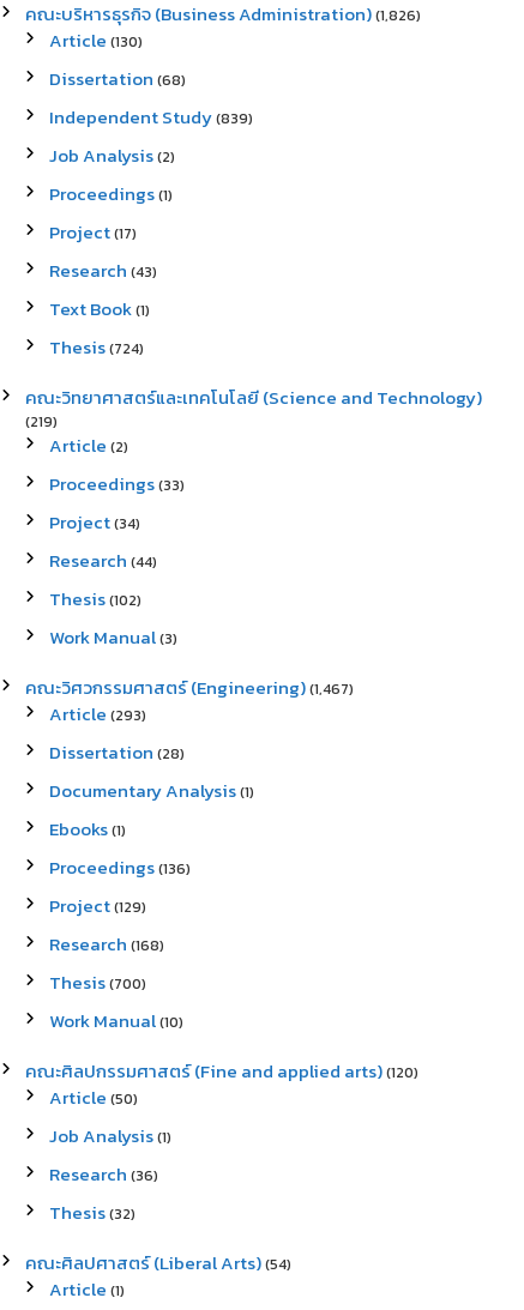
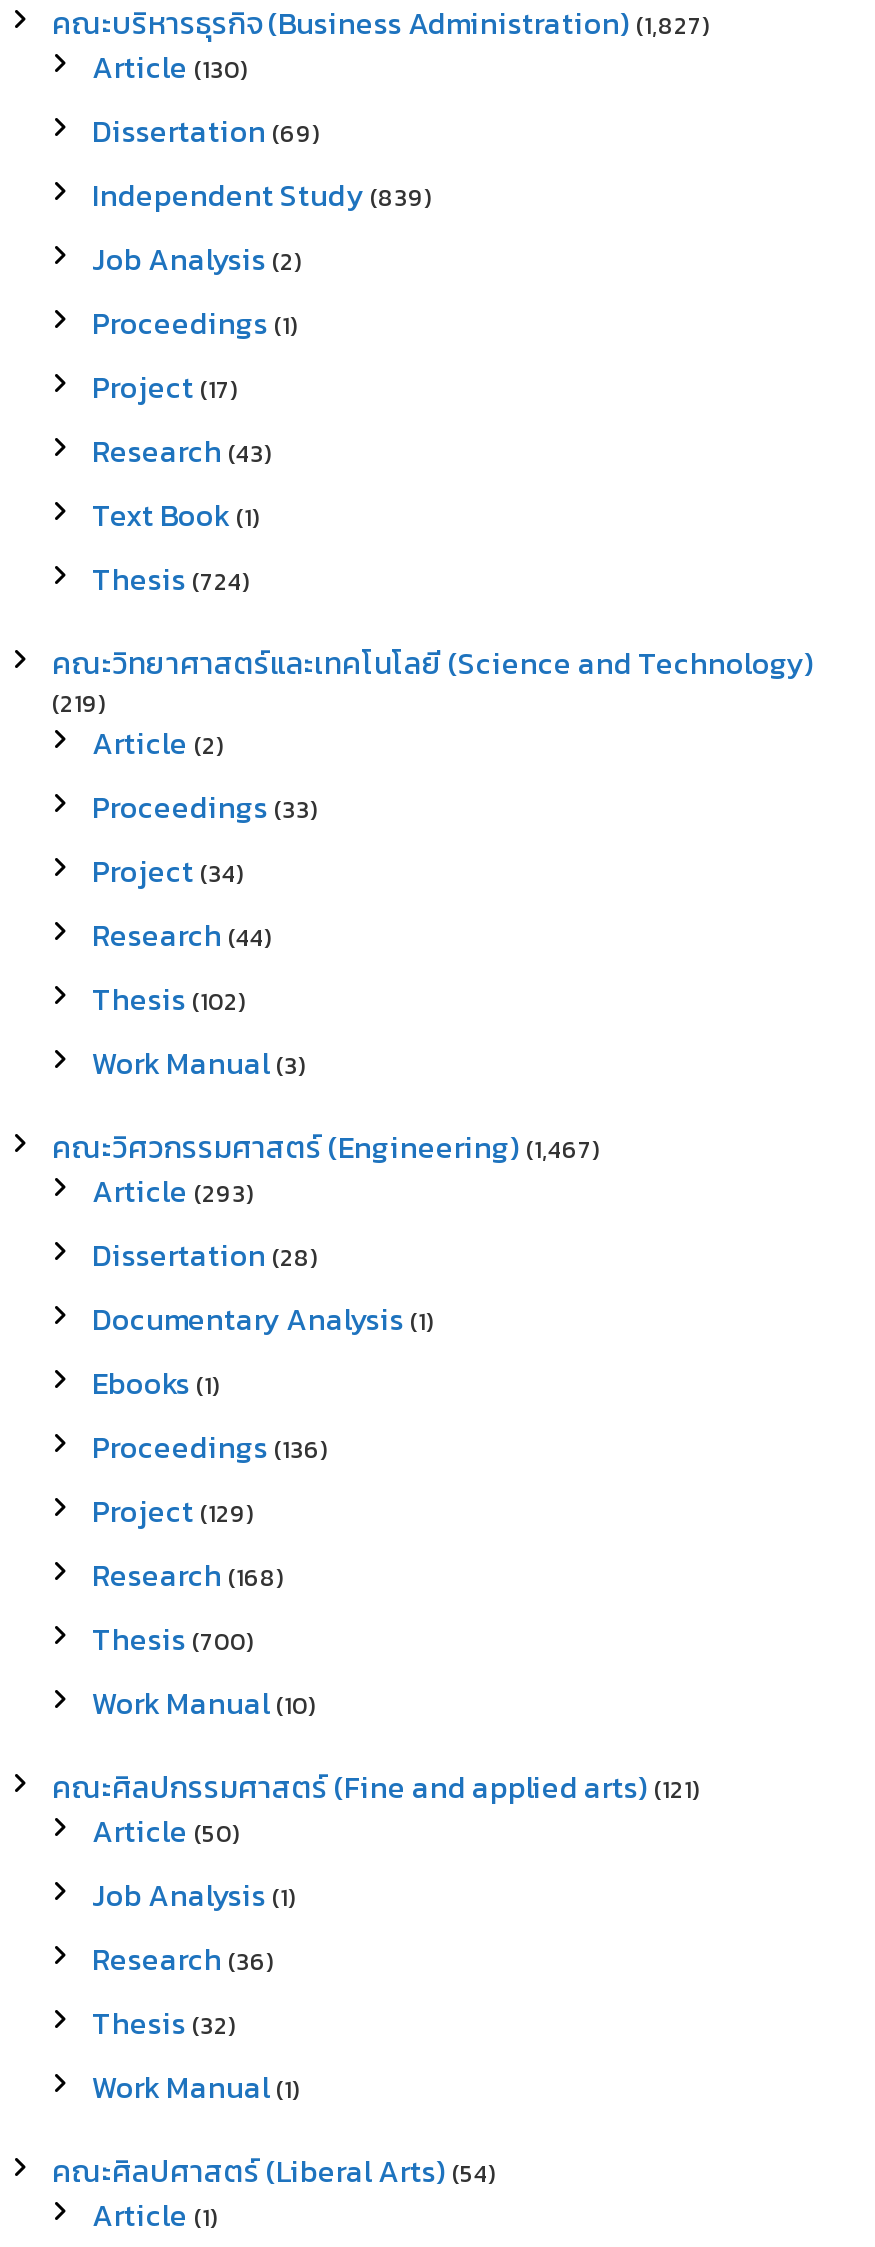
- คณะบริหารธุรกิจ (Business Administration) (1,826)
+ คณะบริหารธุรกิจ (Business Administration) (1,827)

- Dissertation (68)
+ Dissertation (69)

- คณะศิลปกรรมศาสตร์ (Fine and applied arts) (120)
+ คณะศิลปกรรมศาสตร์ (Fine and applied arts) (121)

+ Work Manual(1)
